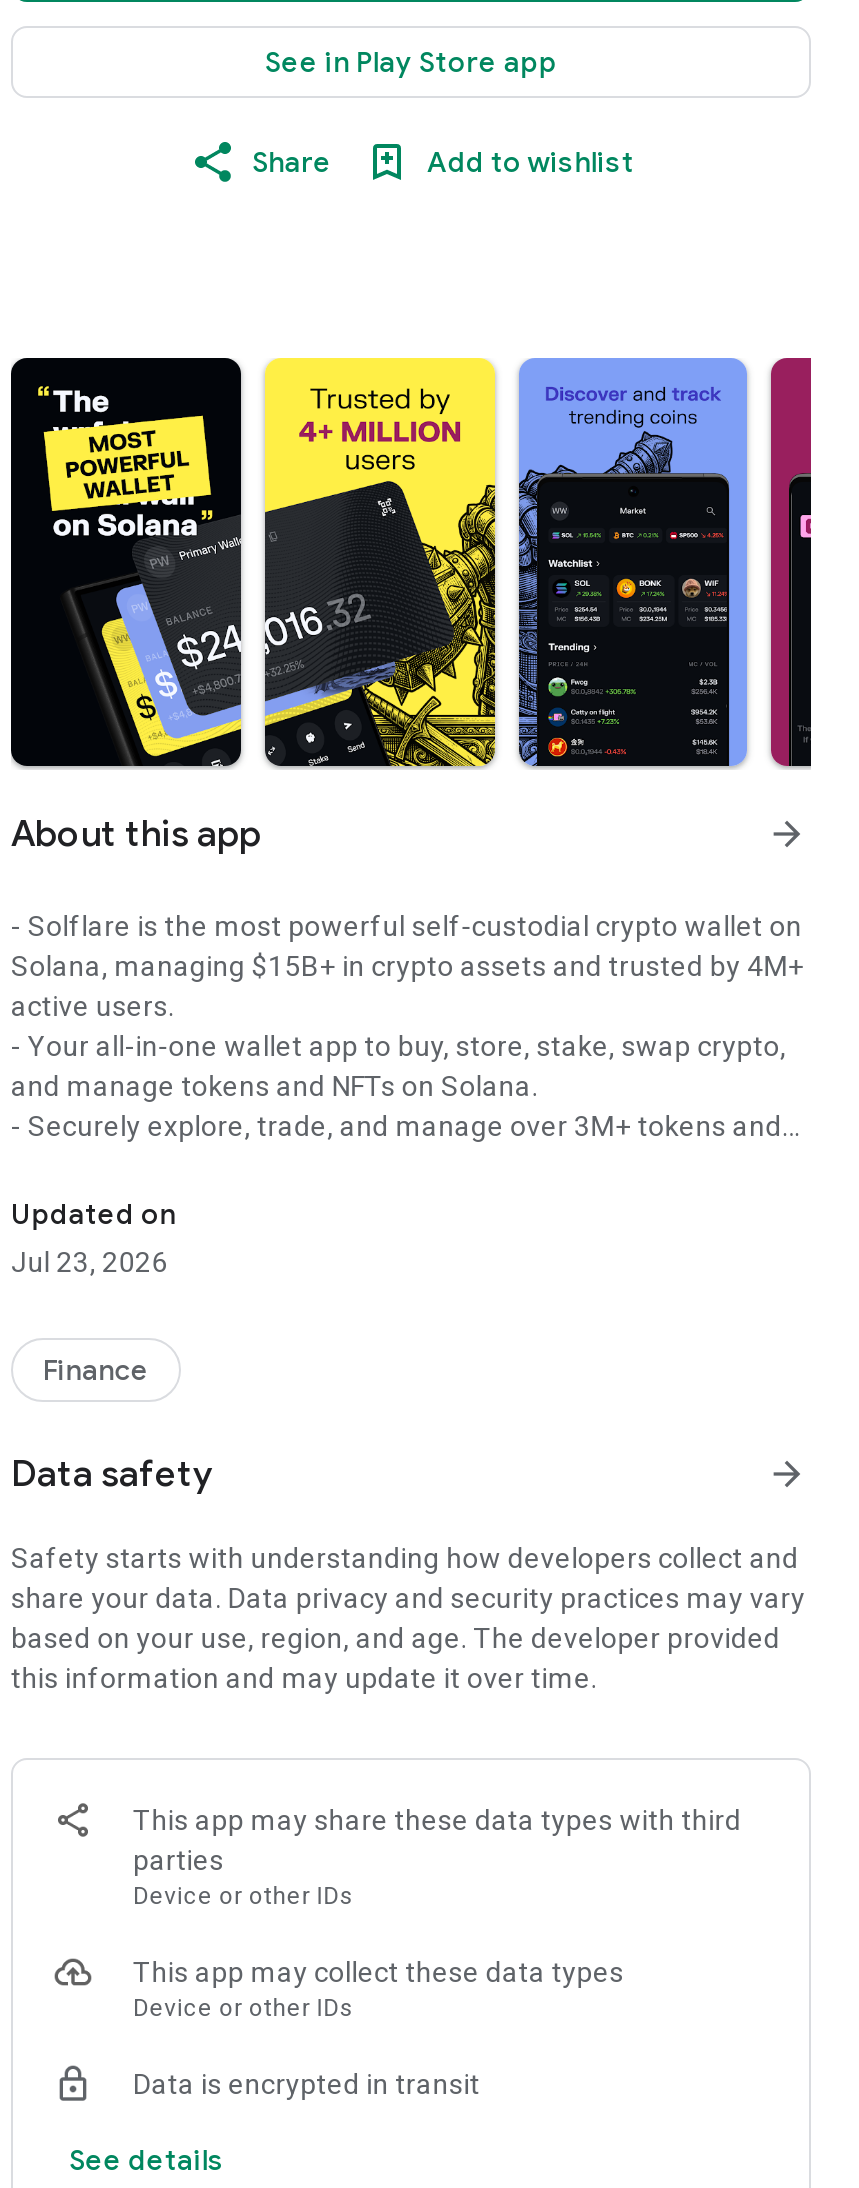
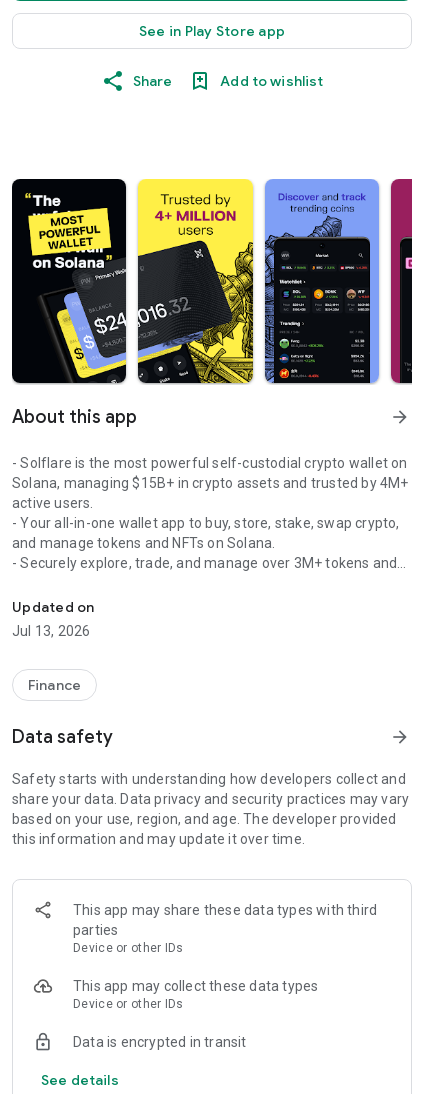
- Jul 23, 2026
+ Jul 13, 2026
